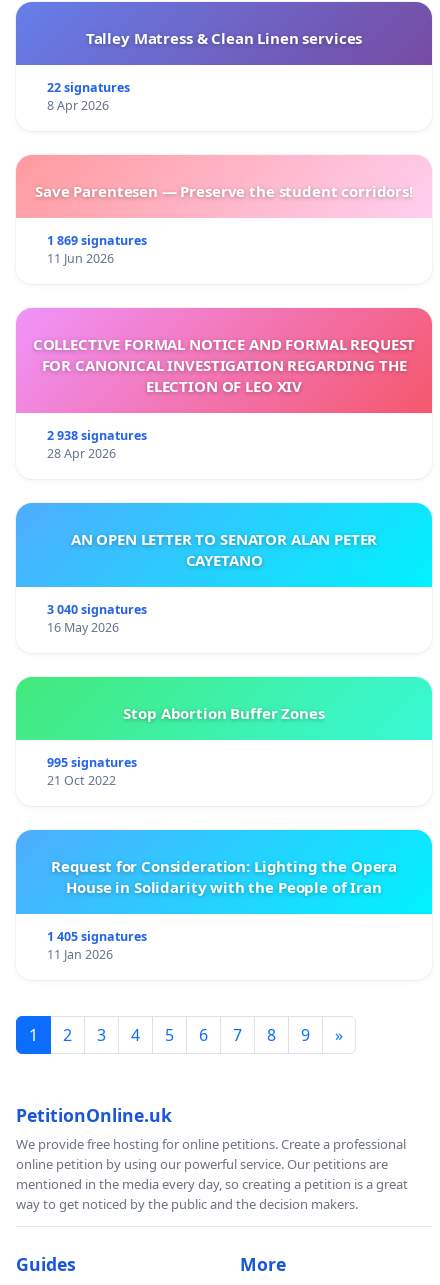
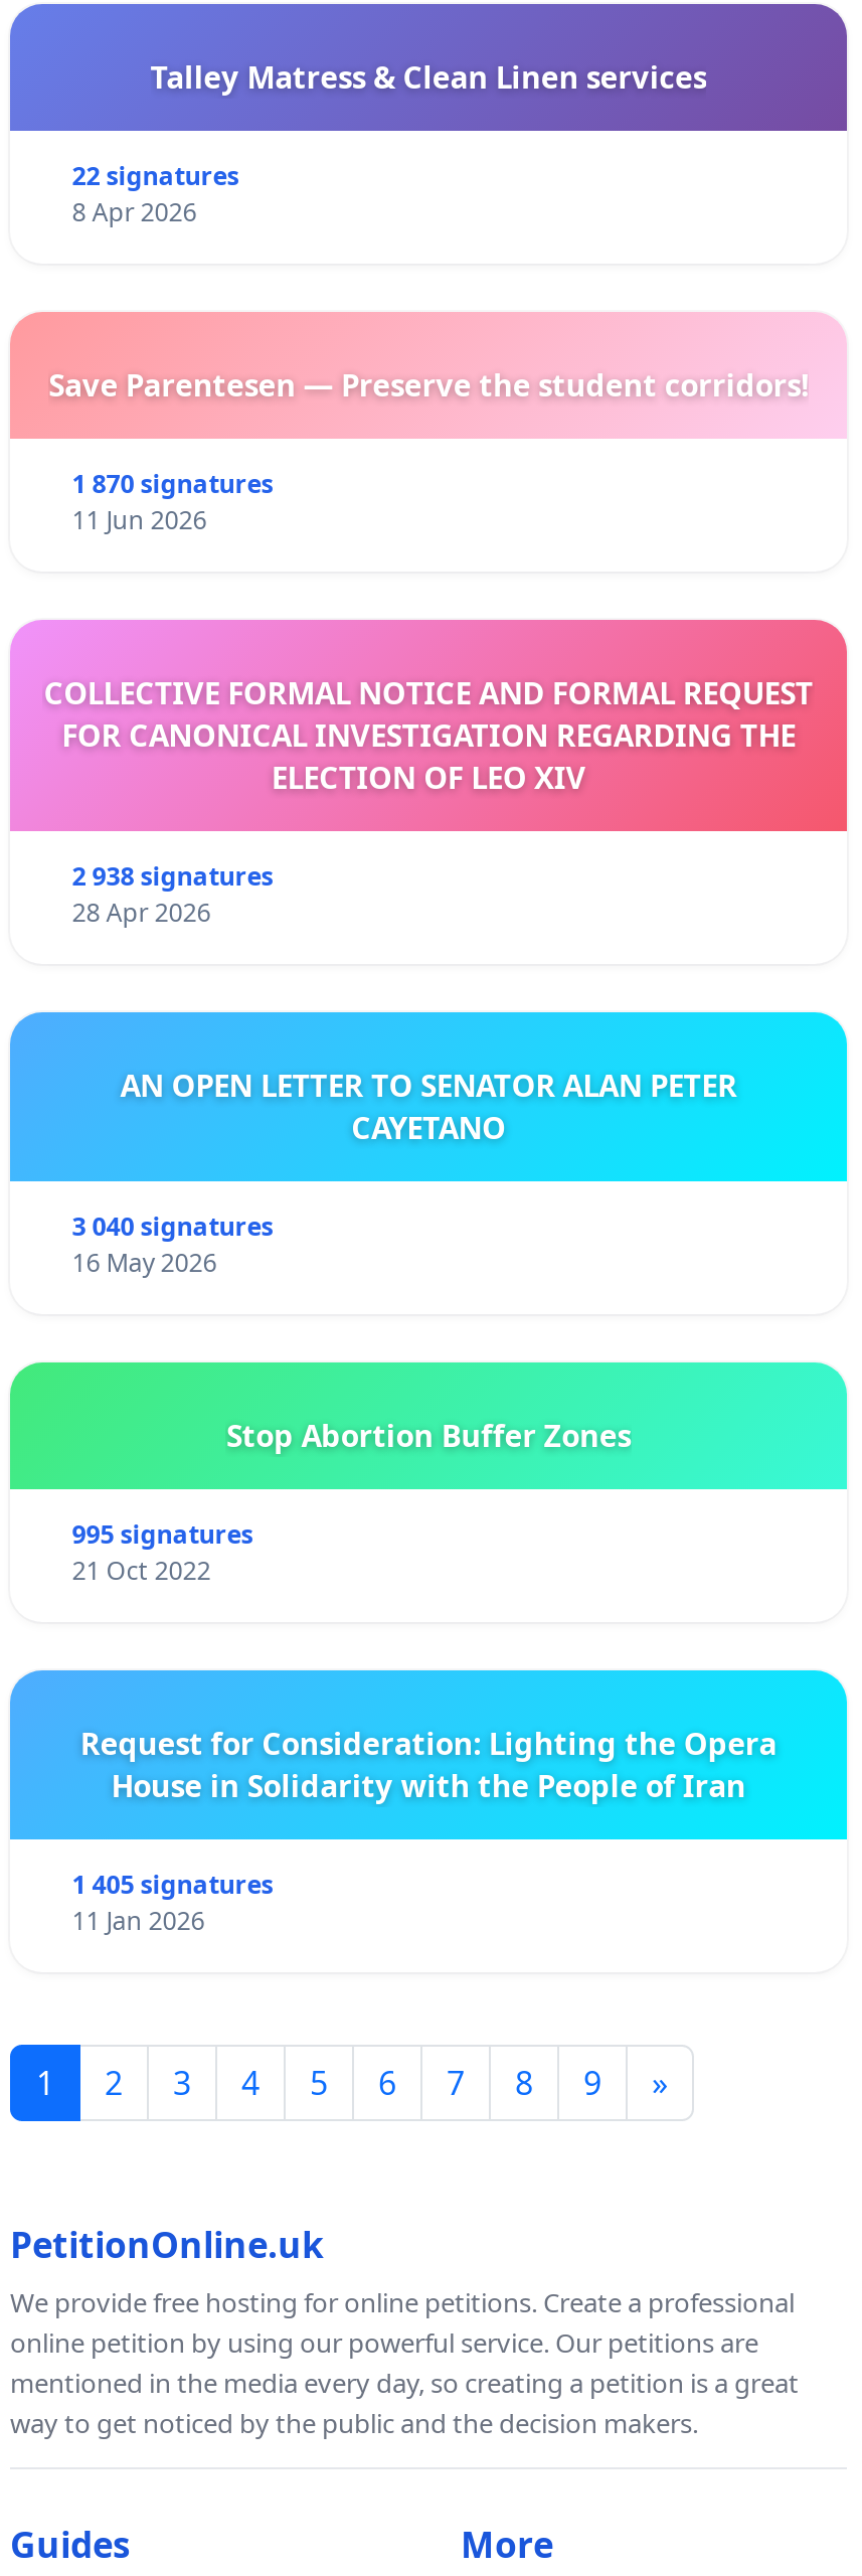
- 1 869 signatures
+ 1 870 signatures
